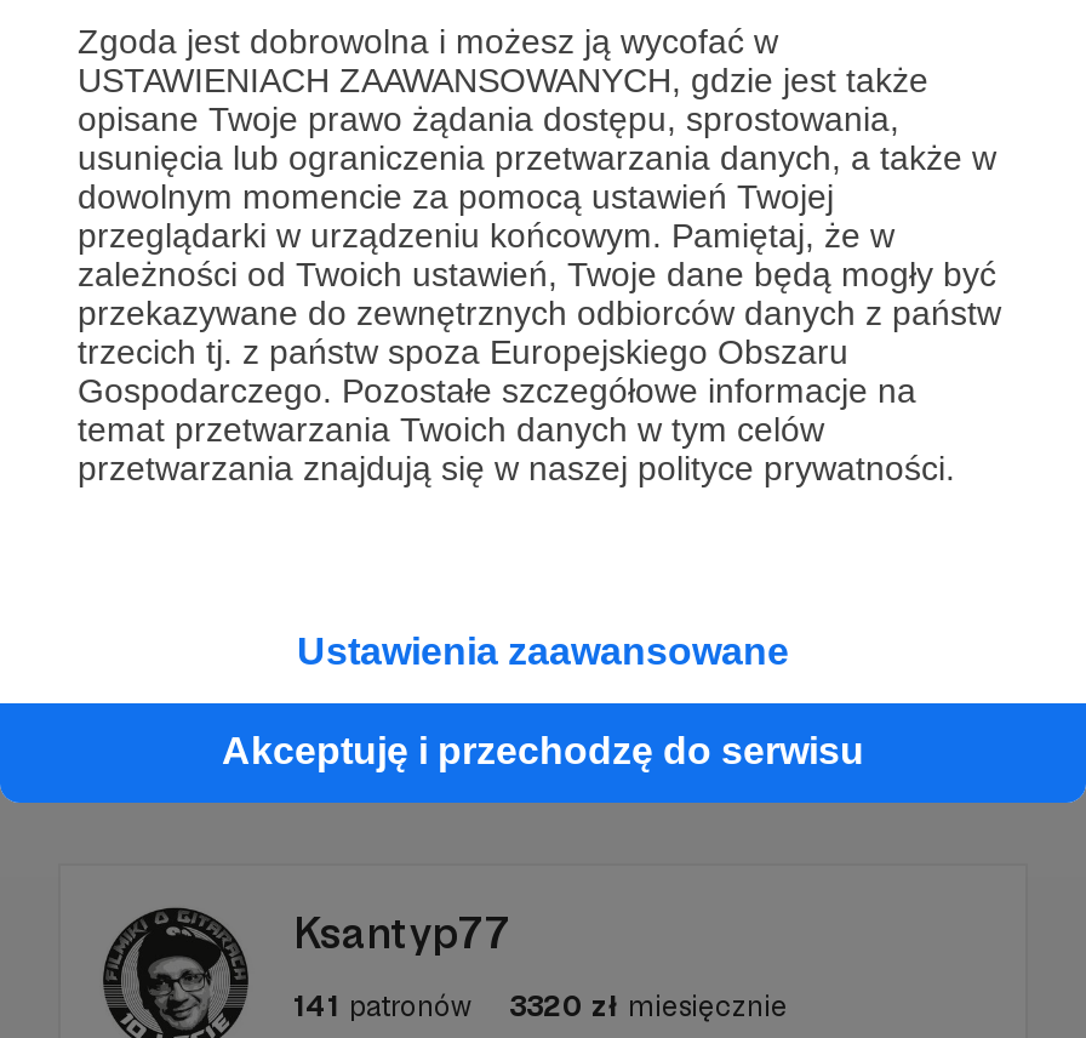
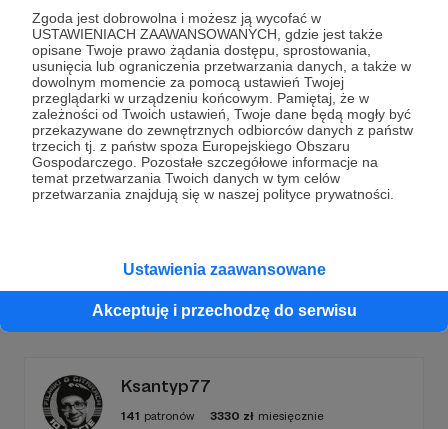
- 3320 zł miesięcznie
+ 3330 zł miesięcznie
